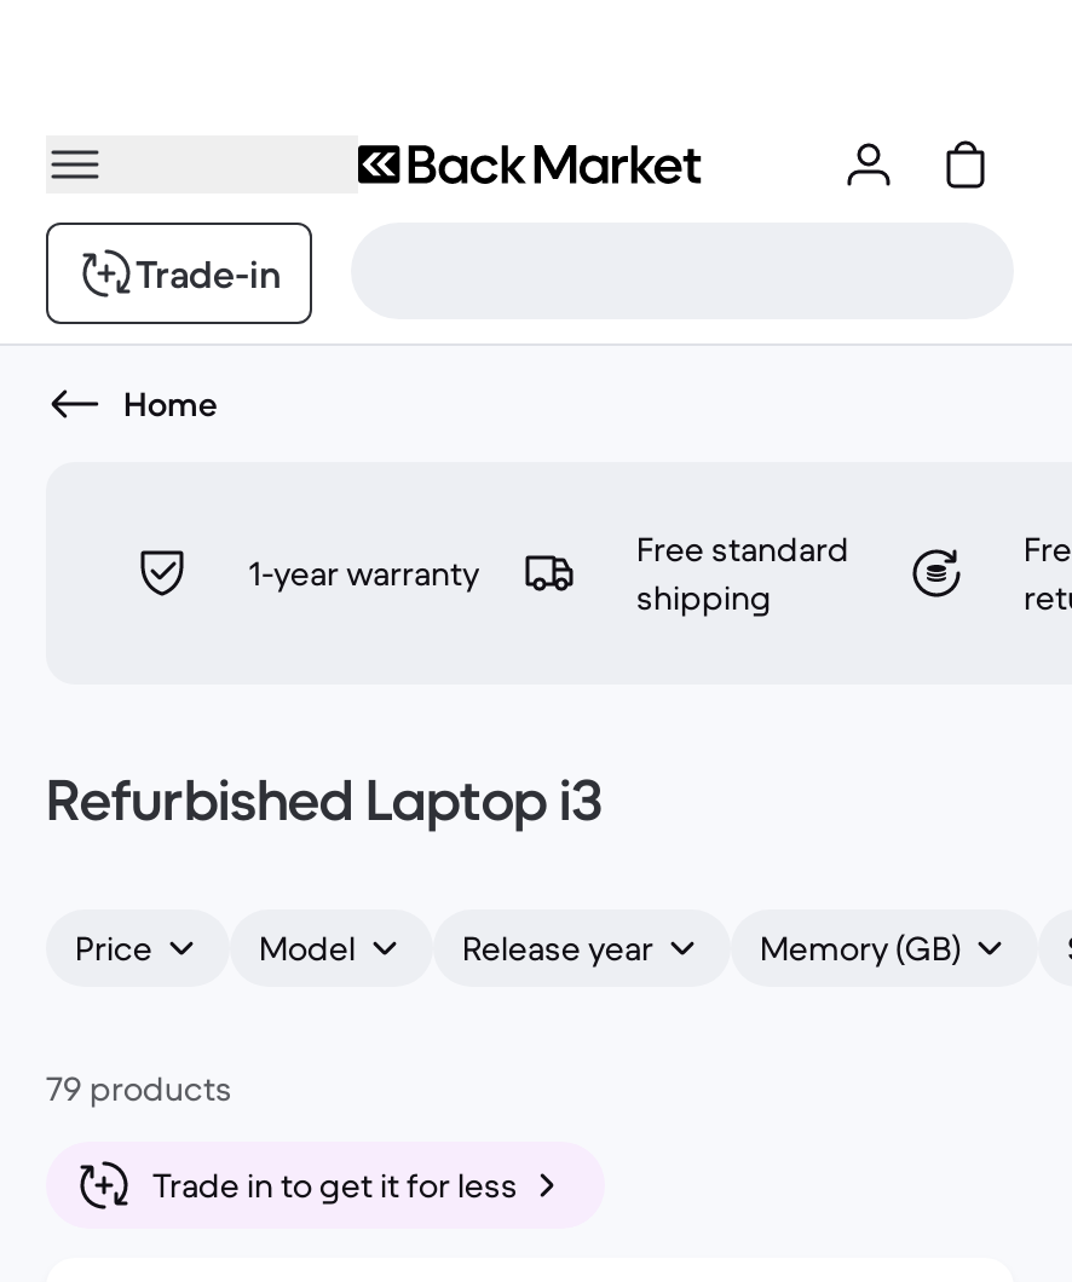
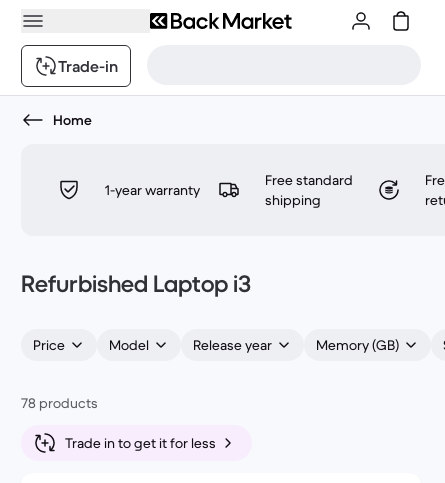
- 79 products
+ 78 products
